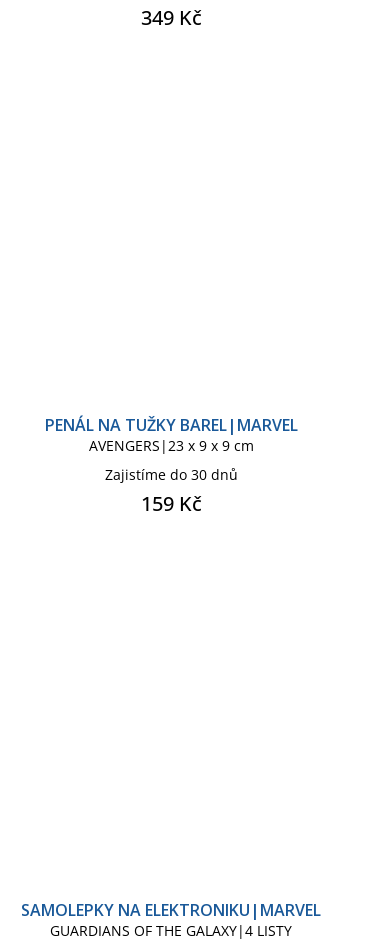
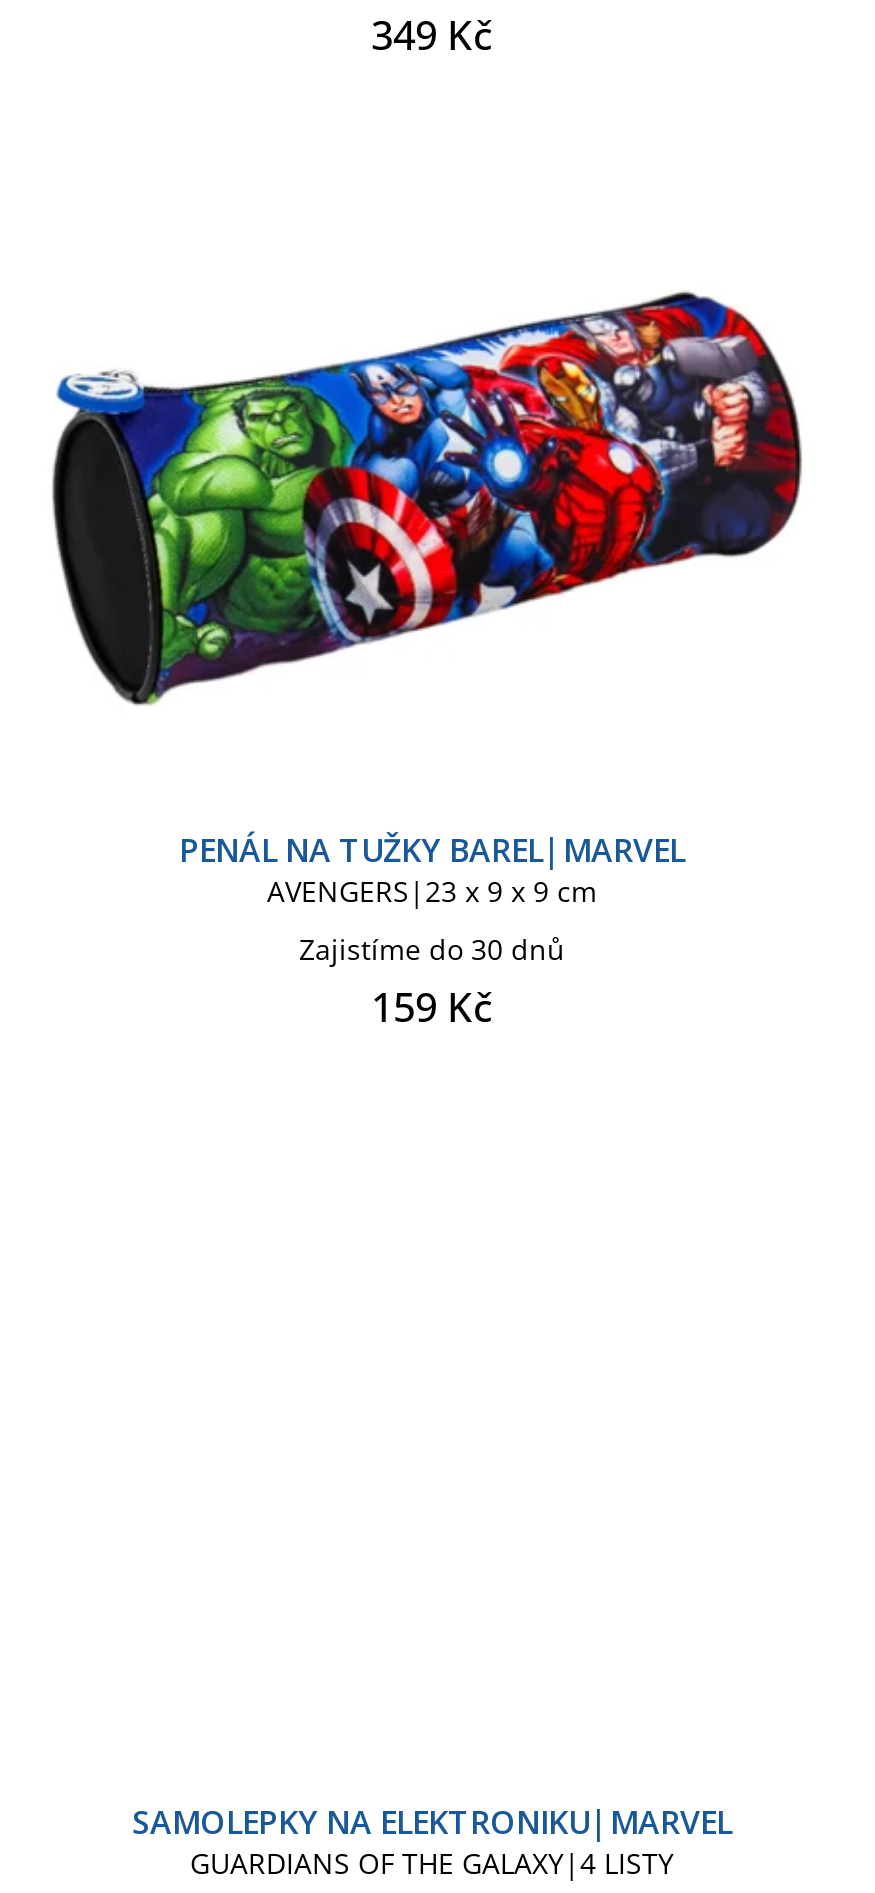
+ [image]
